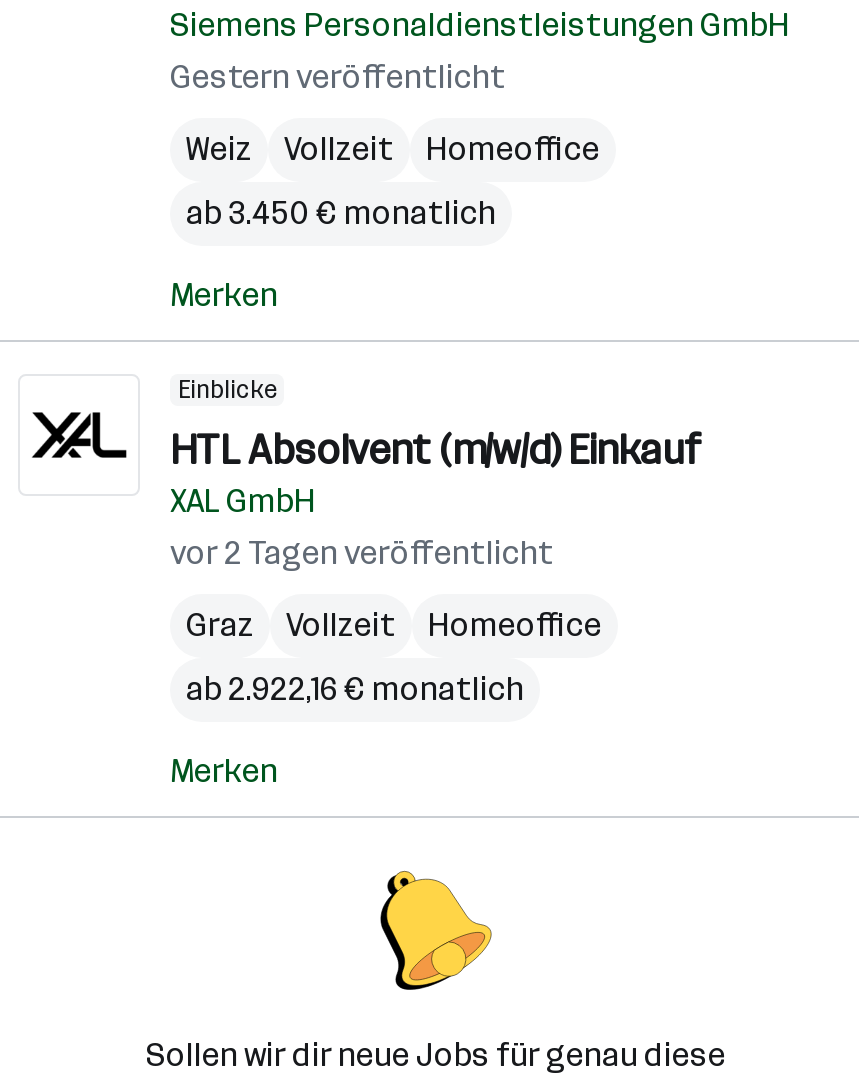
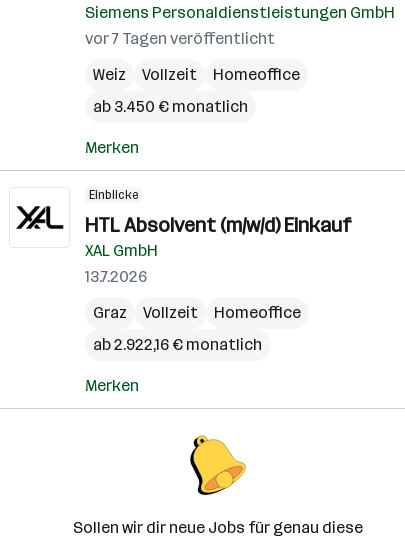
- Gestern veröffentlicht
+ vor 7 Tagen veröffentlicht

- vor 2 Tagen veröffentlicht
+ 13.7.2026
